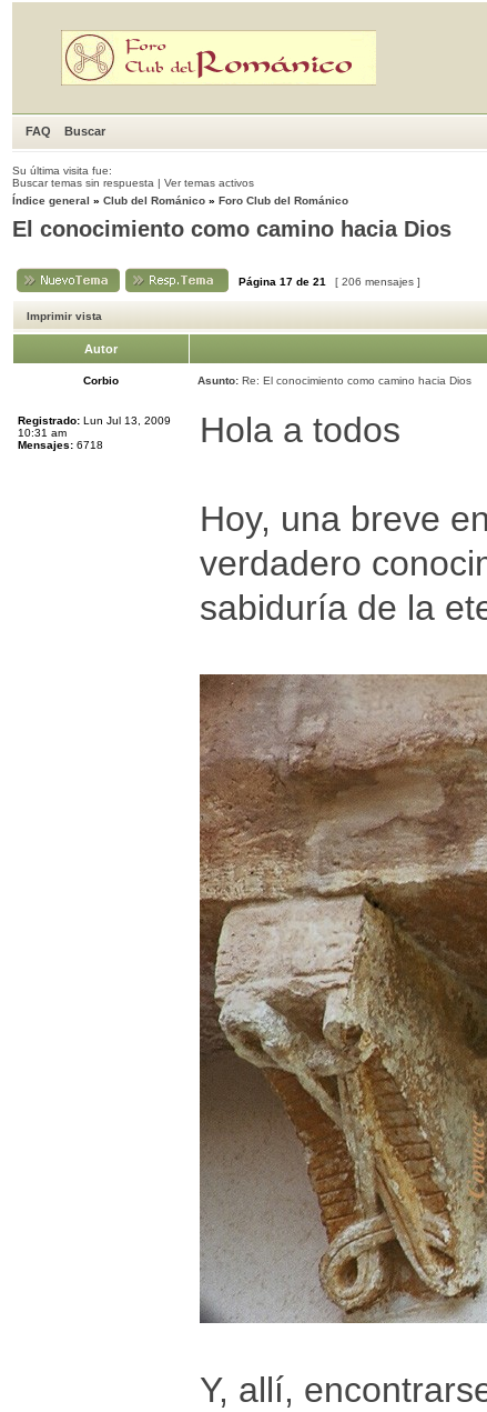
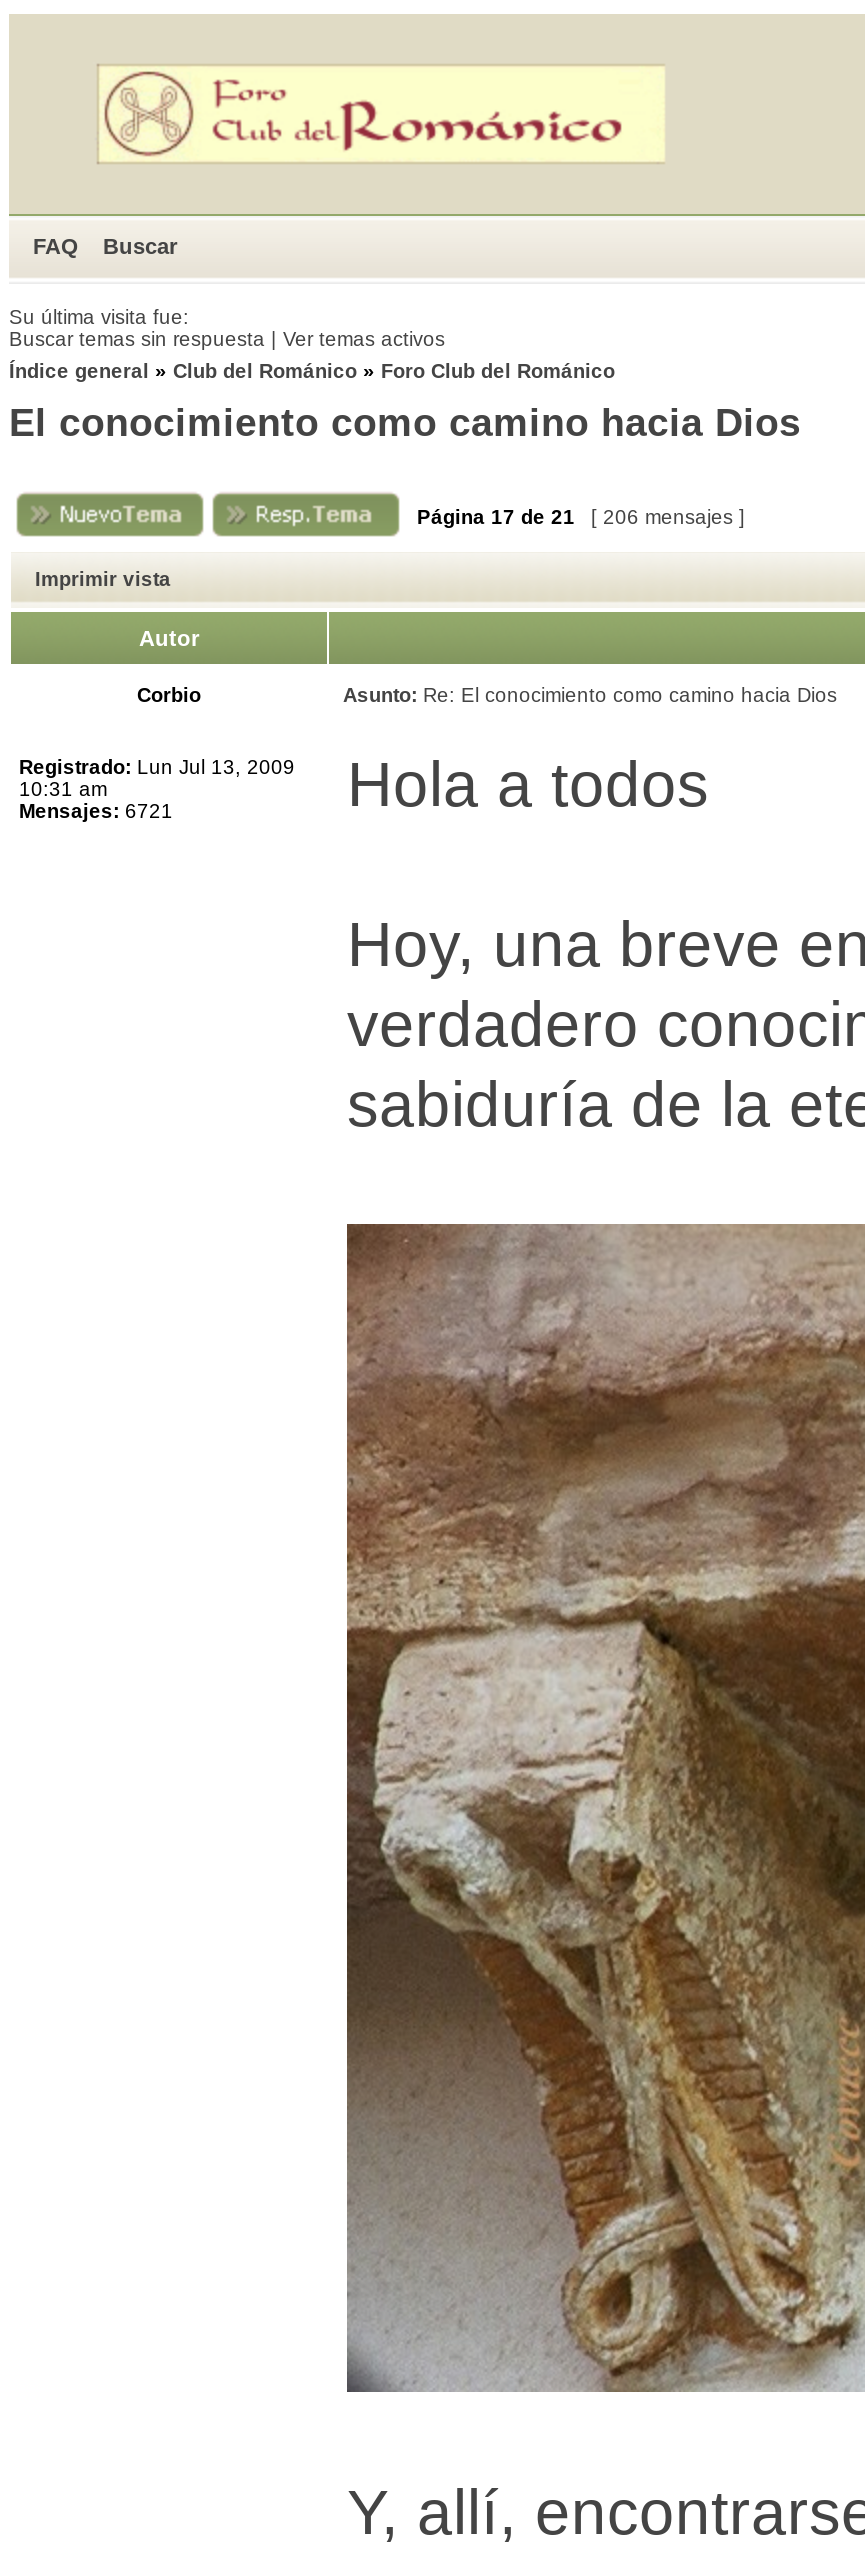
- Mensajes: 6718
+ Mensajes: 6721
